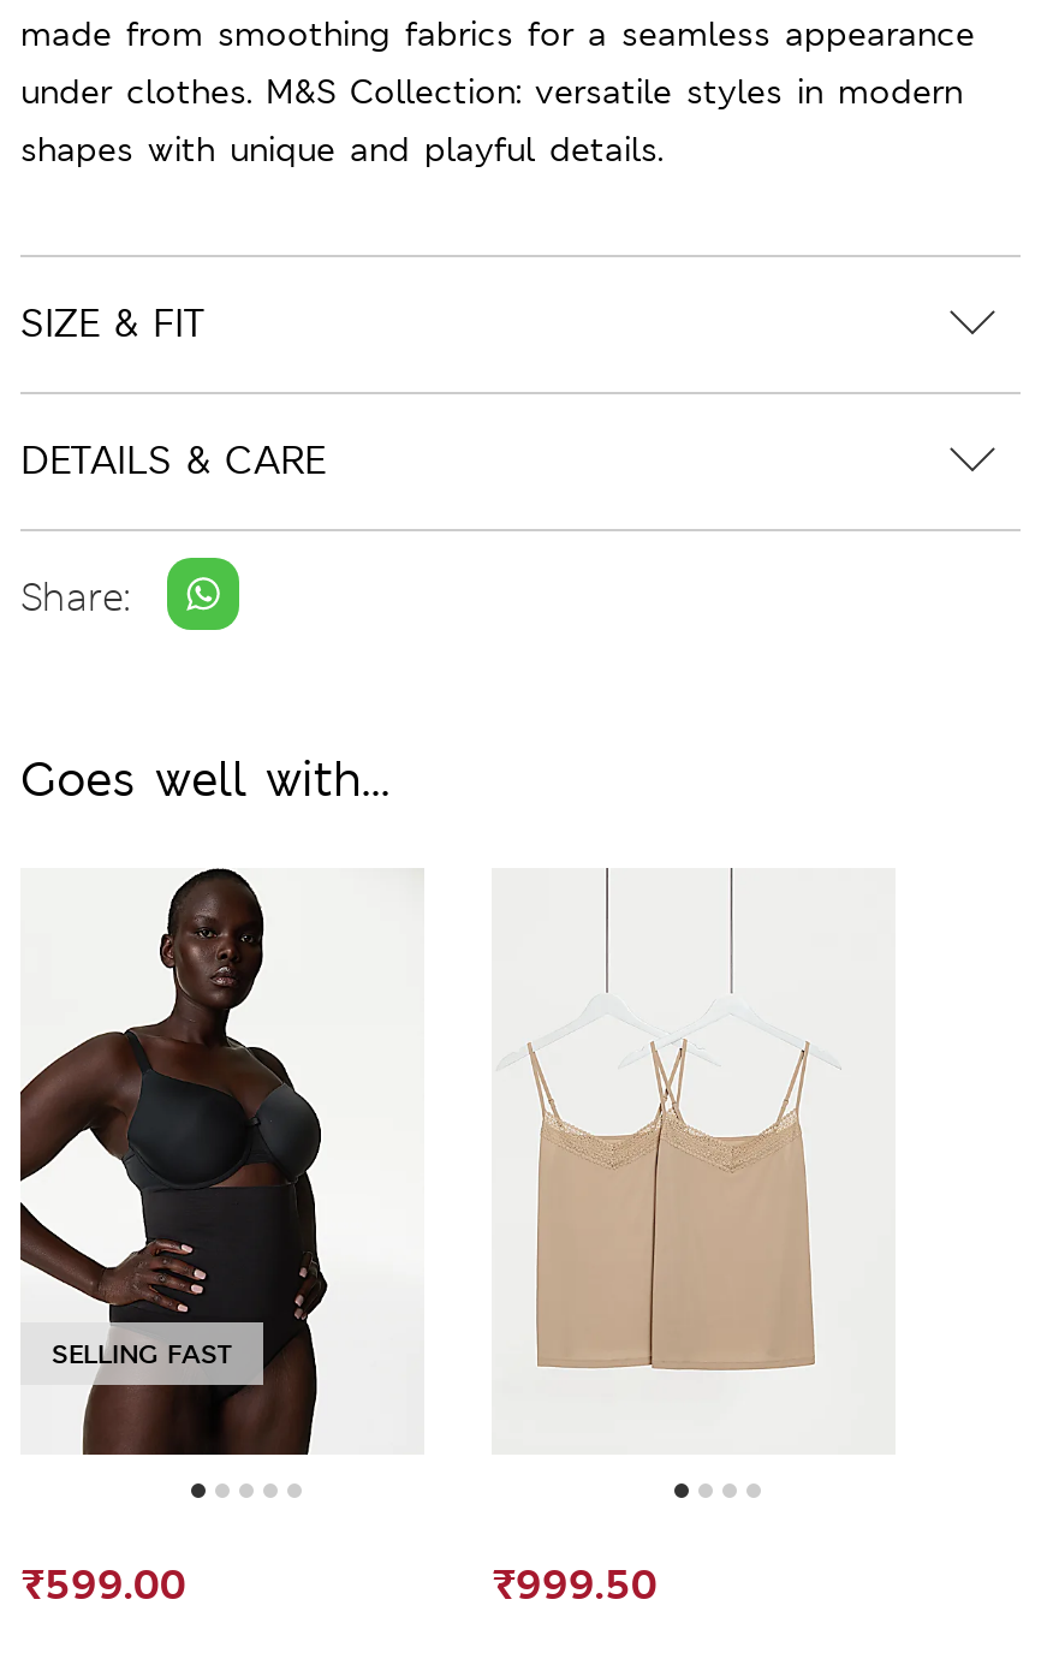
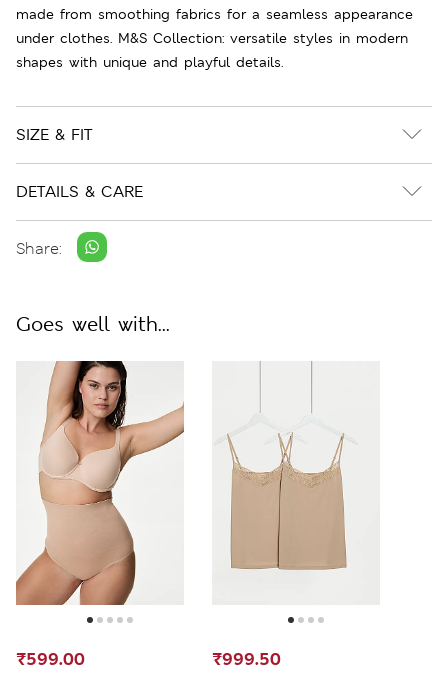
- [image]
+ [image]

- SELLING FAST
